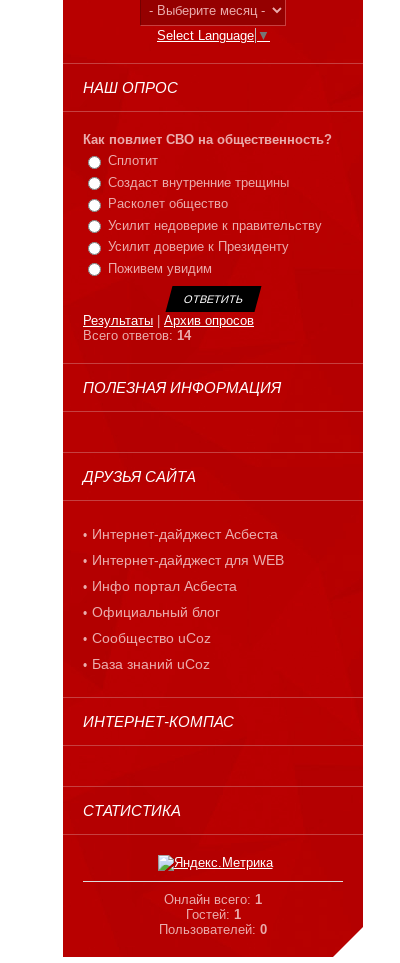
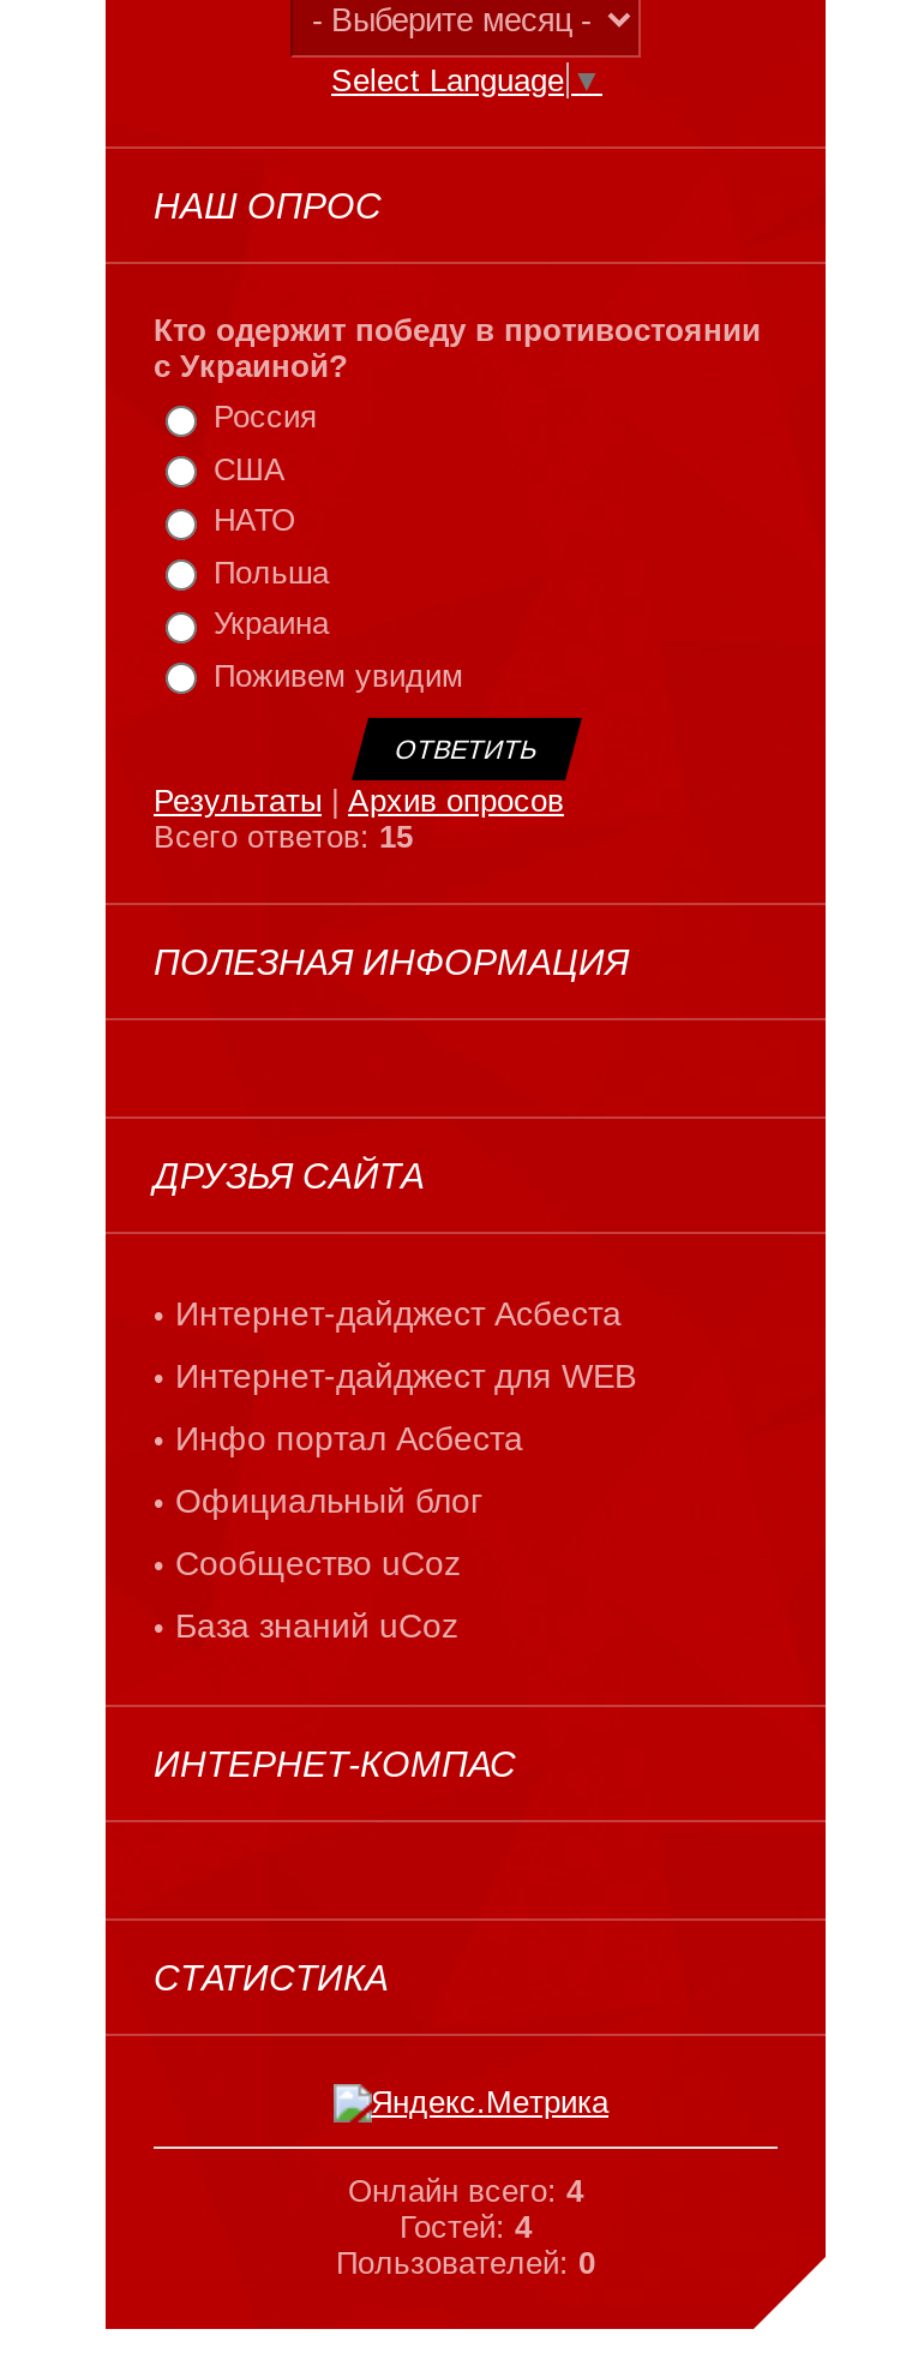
- Как повлиет СВО на общественность?
- Сплотит
- Создаст внутренние трещины
- Расколет общество
- Усилит недоверие к правительству
- Усилит доверие к Президенту
+ Кто одержит победу в противостоянии
+ с Украиной?
+ Россия
+ США
+ НАТО
+ Польша
+ Украина

- Всего ответов: 14
+ Всего ответов: 15

- Онлайн всего: 1
+ Онлайн всего: 4

- Гостей: 1
+ Гостей: 4
